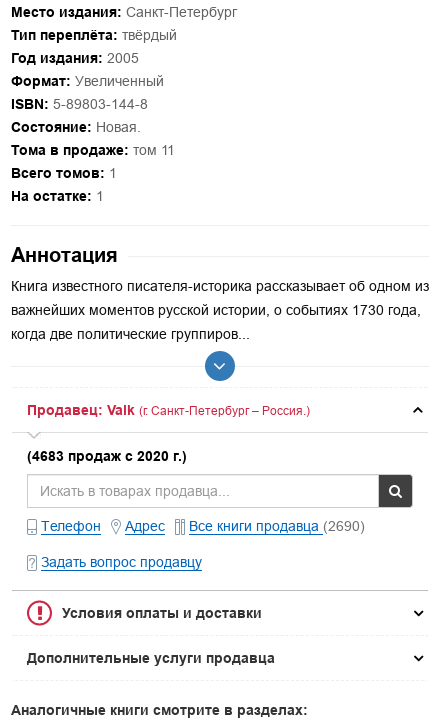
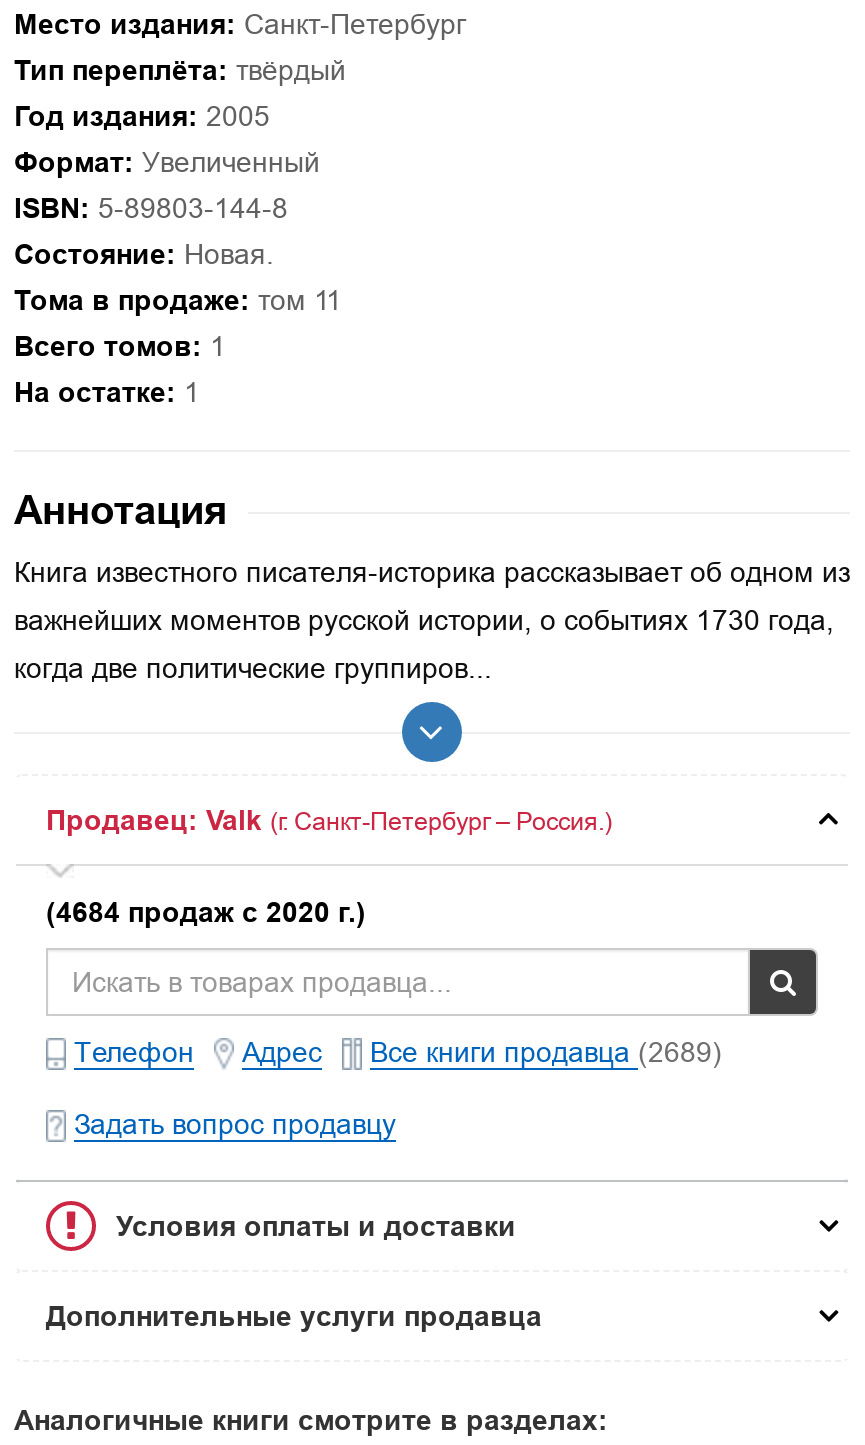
- (4683 продаж с 2020 г.)
+ (4684 продаж с 2020 г.)

- Все книги продавца (2690)
+ Все книги продавца (2689)
